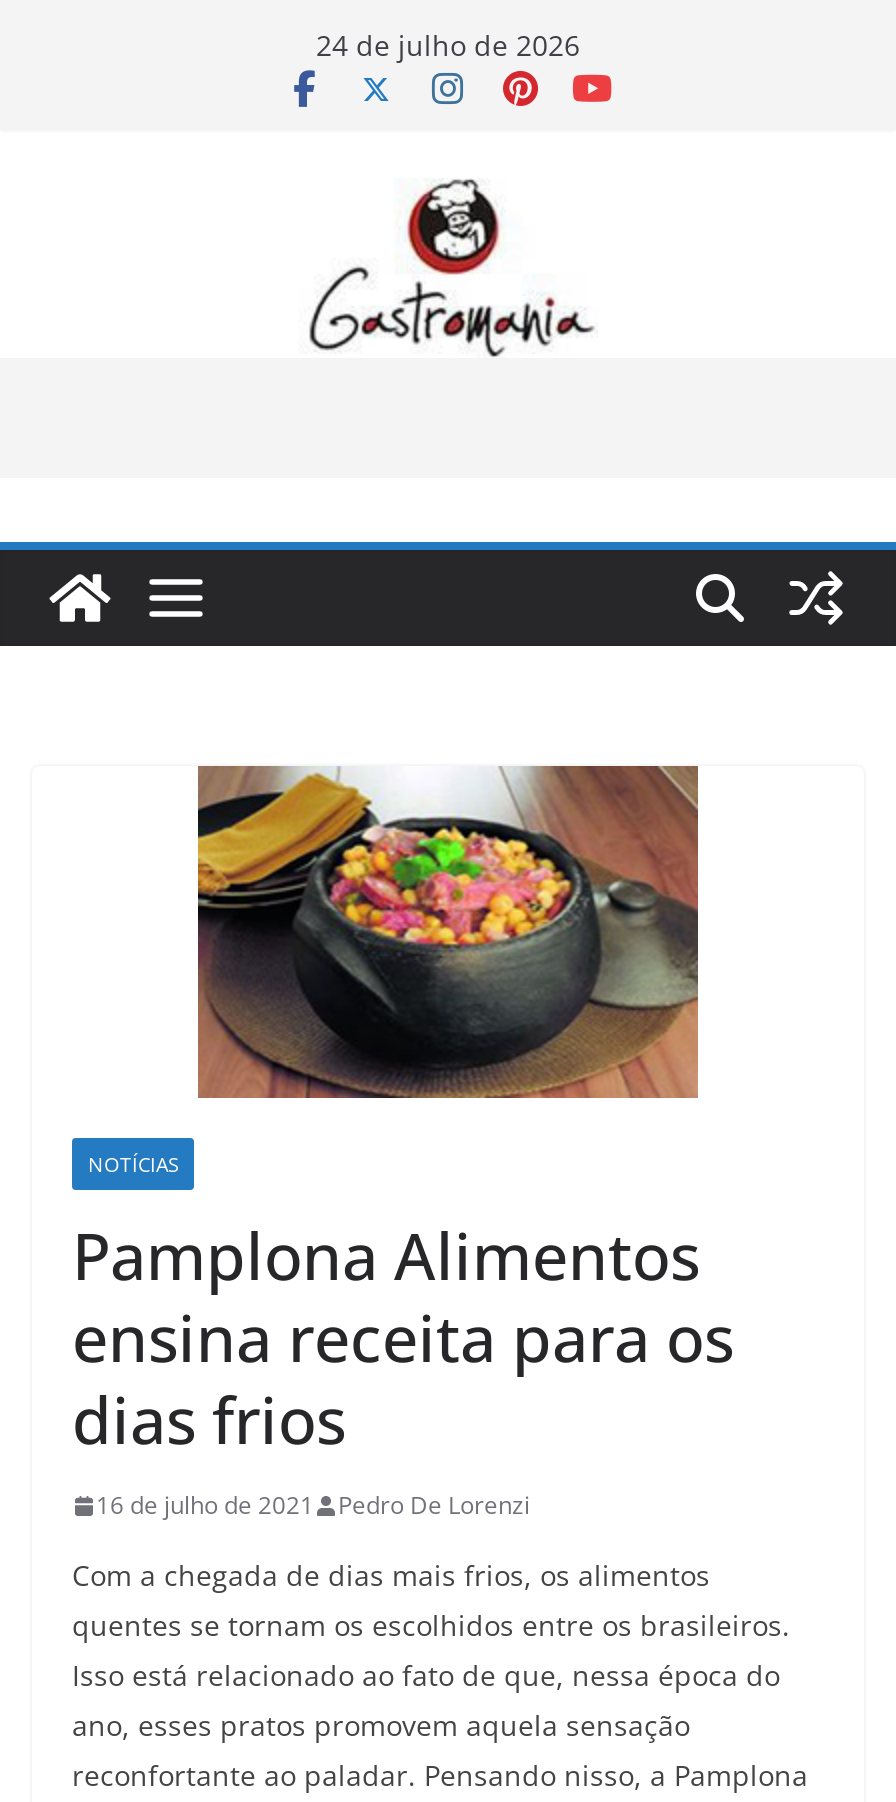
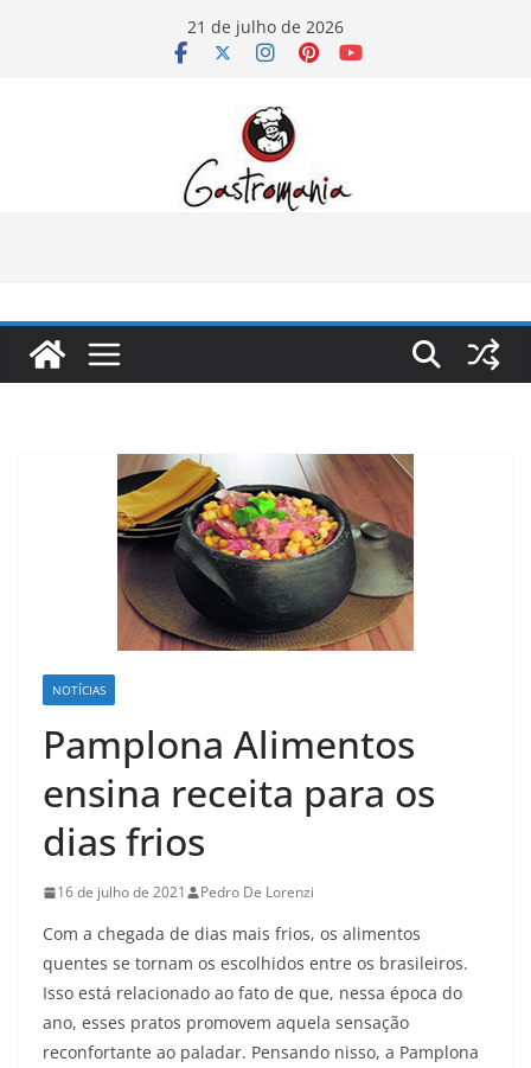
- 24 de julho de 2026
+ 21 de julho de 2026
